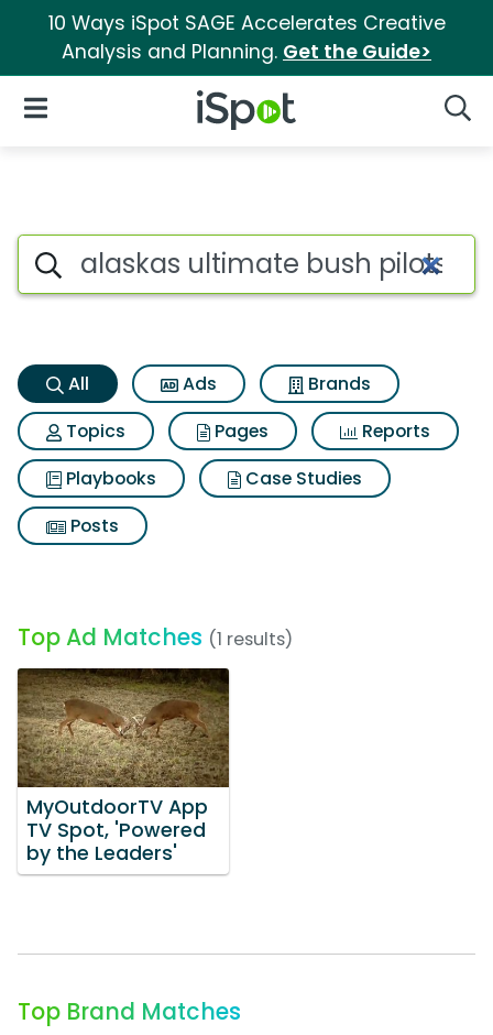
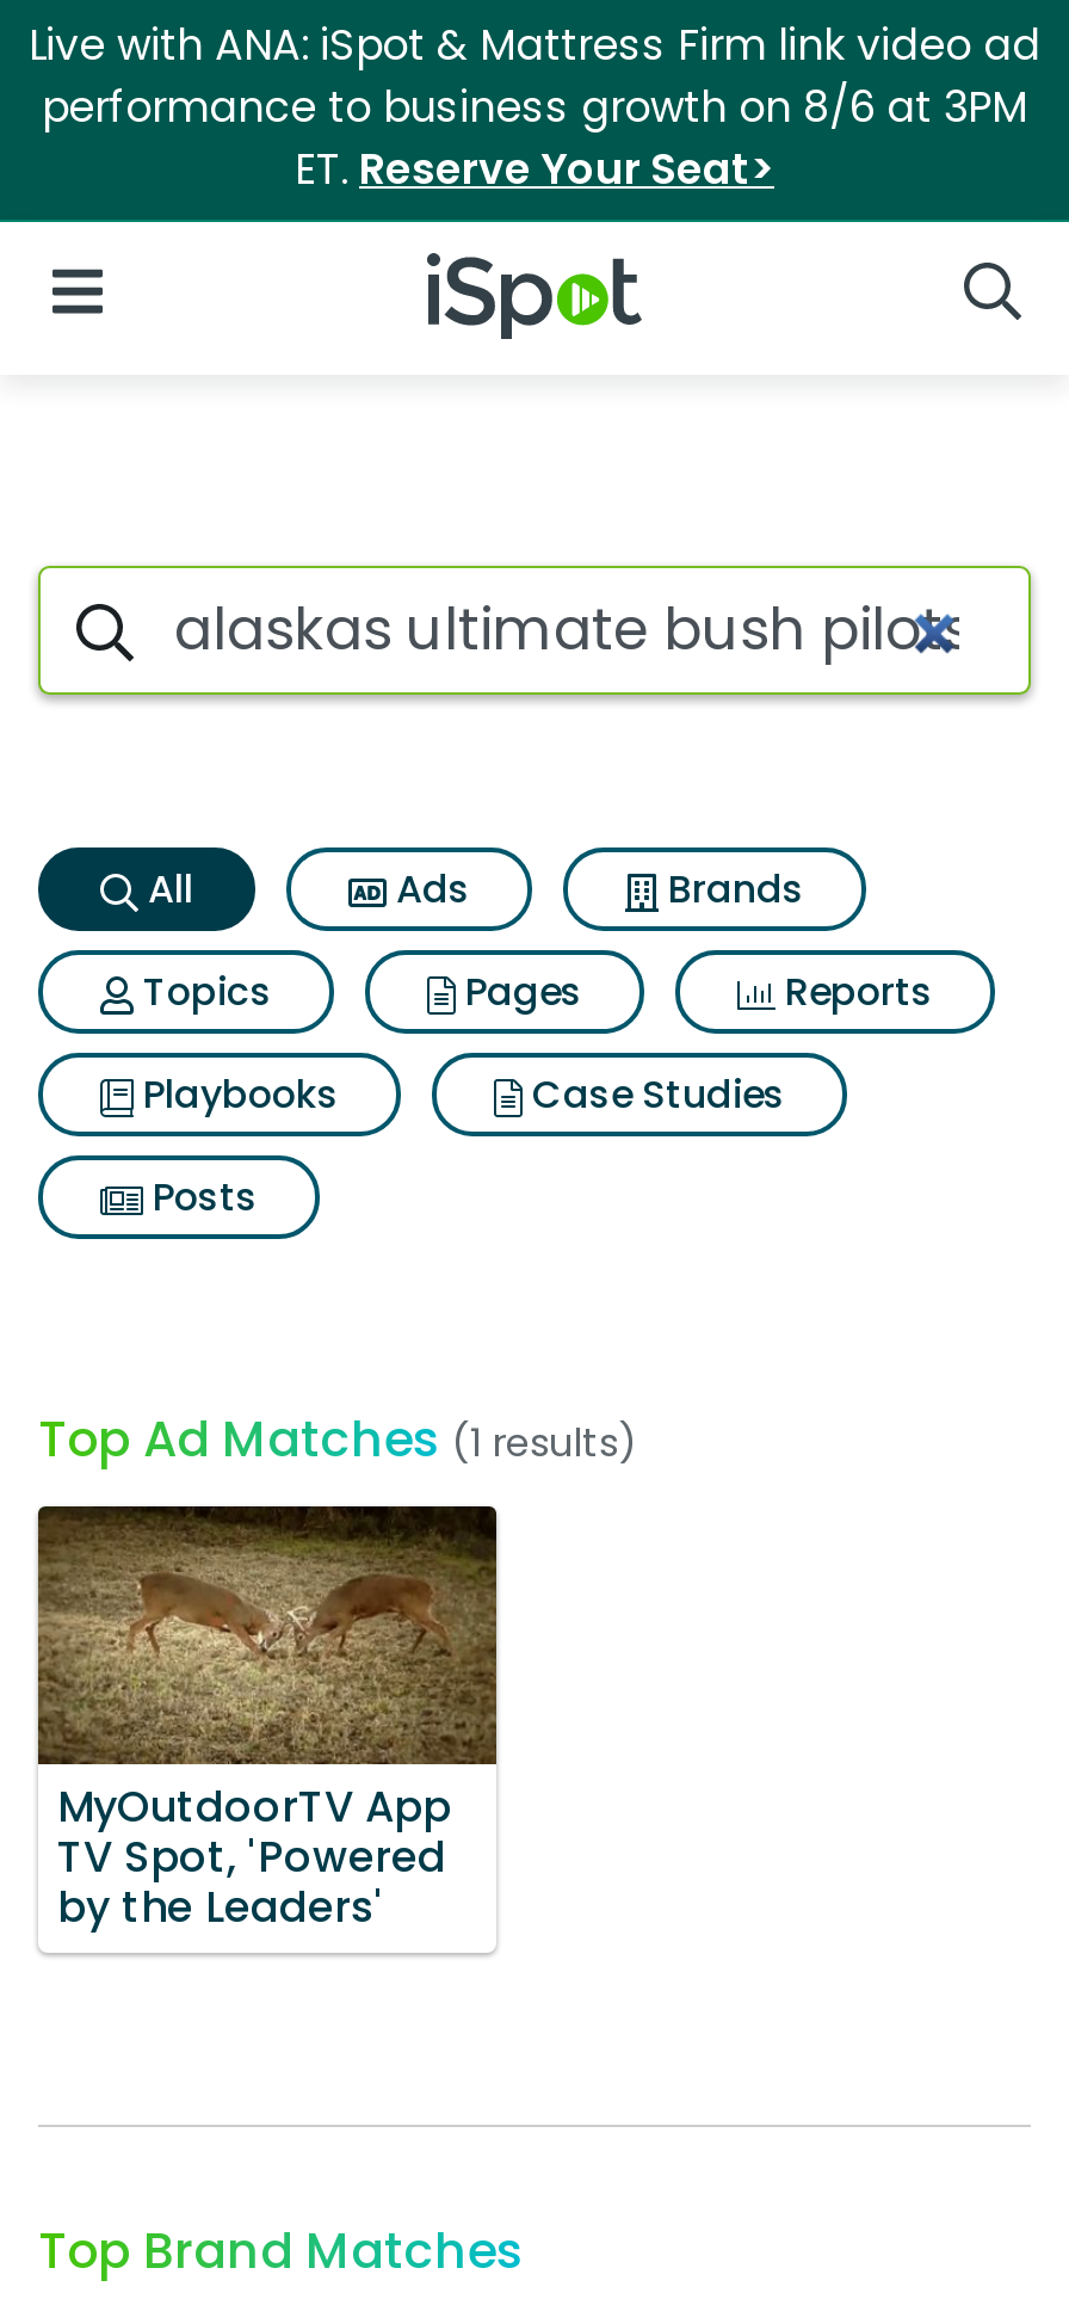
- 10 Ways iSpot SAGE Accelerates Creative
- Analysis and Planning. Get the Guide>
+ Live with ANA: iSpot & Mattress Firm link video ad
+ performance to business growth on 8/6 at 3PM
+ ET. Reserve Your Seat>
